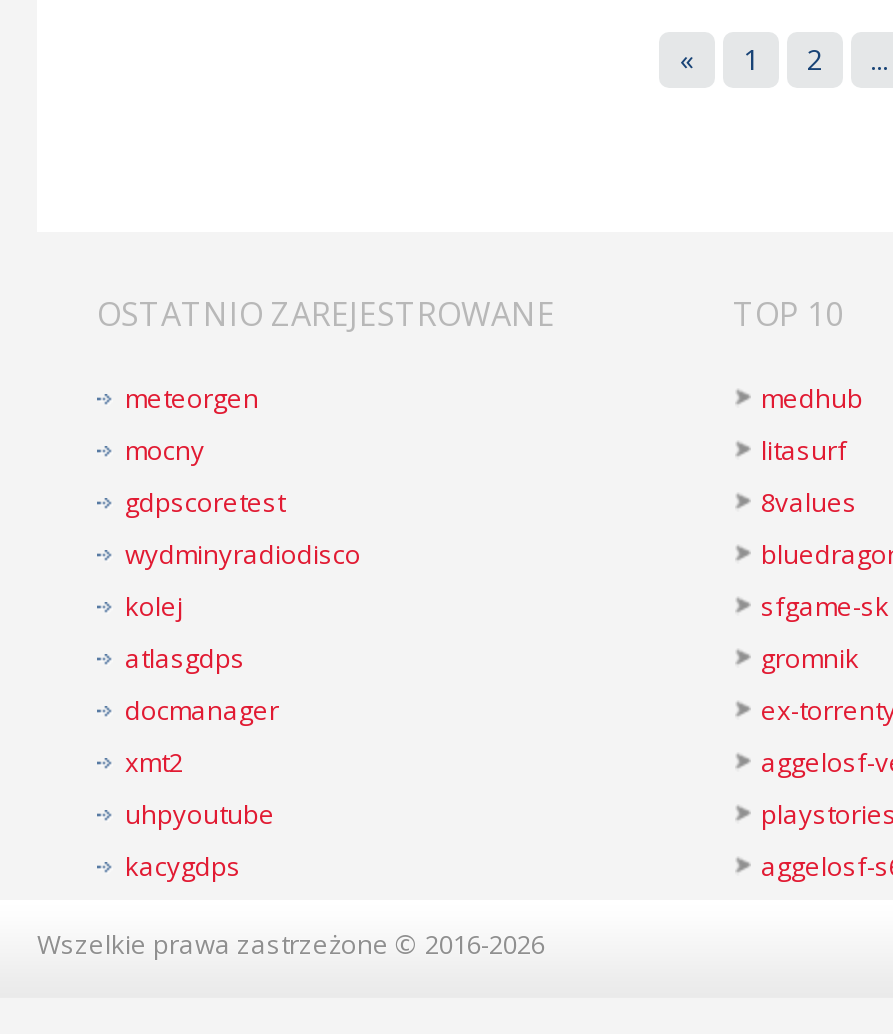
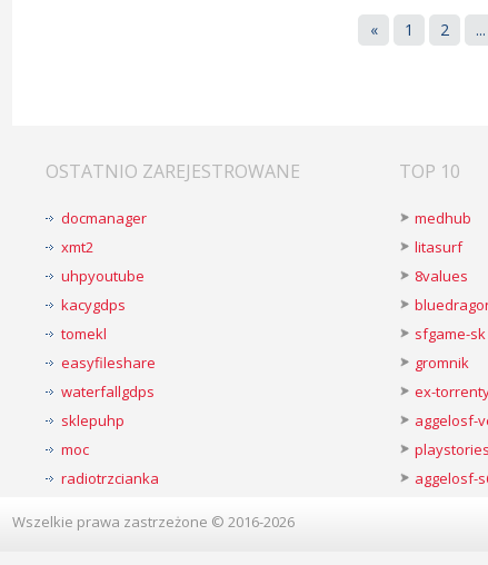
- meteorgen
- mocny
- gdpscoretest
- wydminyradiodisco
- kolej
- atlasgdps

+ tomekl
+ easyfileshare
+ waterfallgdps
+ sklepuhp
+ moc
+ radiotrzcianka

moved up: docmanager | xmt2 | uhpyoutube | kacygdps
